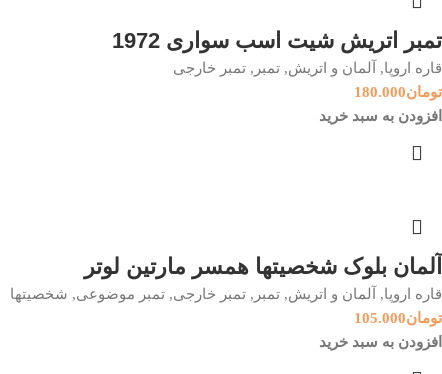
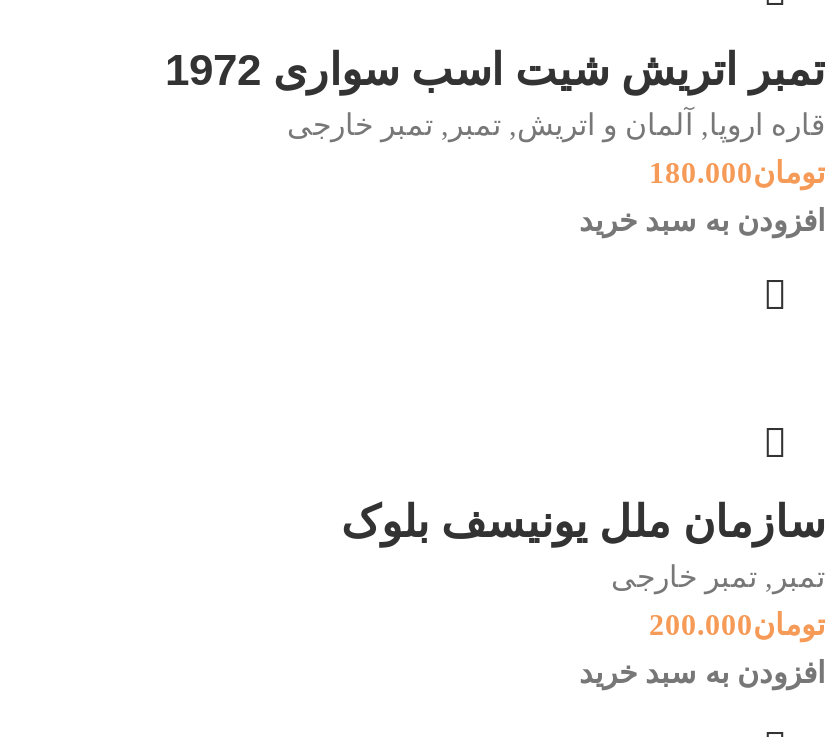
- آلمان بلوک شخصیتها همسر مارتین لوتر
- قاره اروپا, آلمان و اتریش, تمبر, تمبر خارجی, تمبر موضوعی, شخصیتها
+ سازمان ملل یونیسف بلوک
+ تمبر, تمبر خارجی

- تومان105.000
+ تومان200.000
